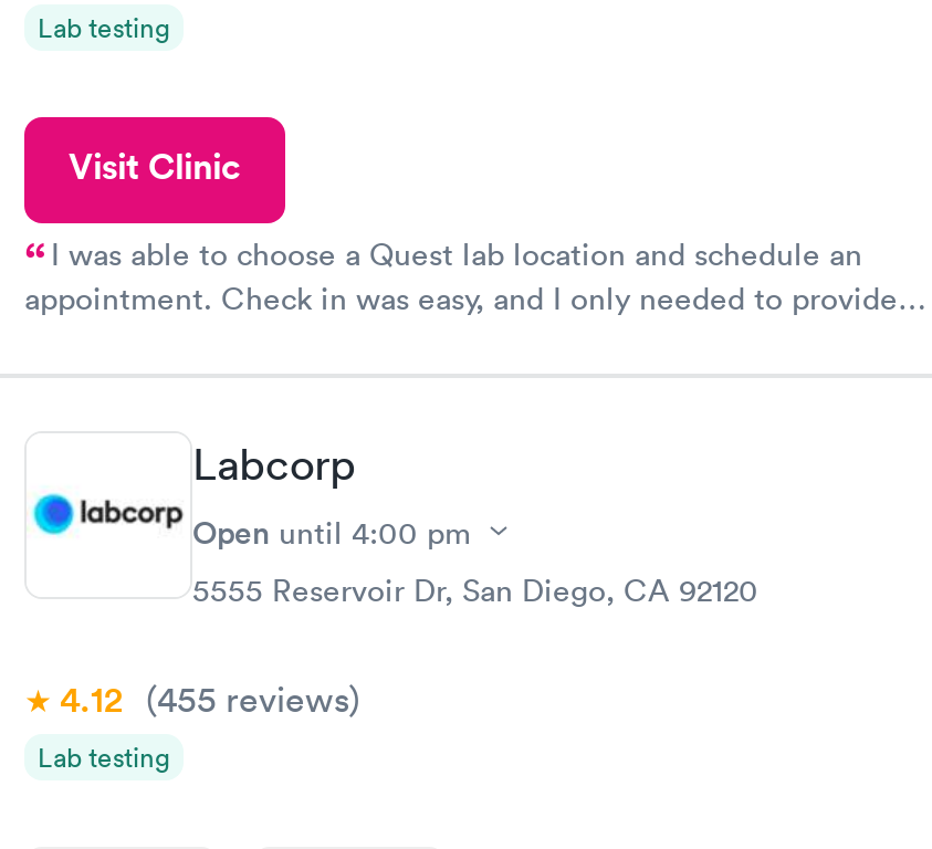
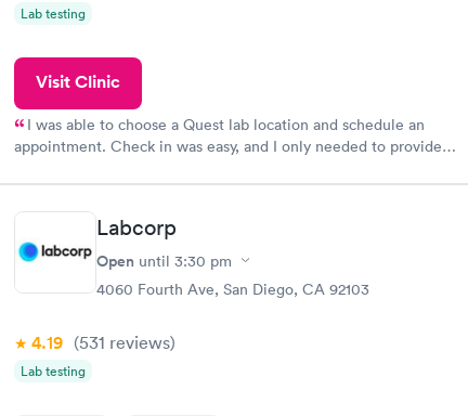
- Open until 4:00 pm
+ Open until 3:30 pm

- 5555 Reservoir Dr, San Diego, CA 92120
+ 4060 Fourth Ave, San Diego, CA 92103

- 4.12 (455 reviews)
+ 4.19 (531 reviews)
